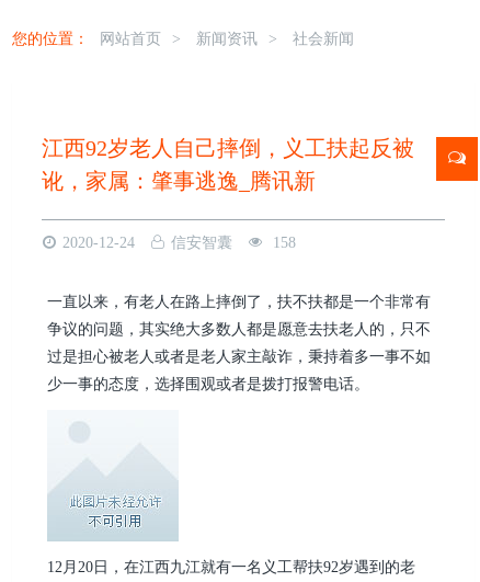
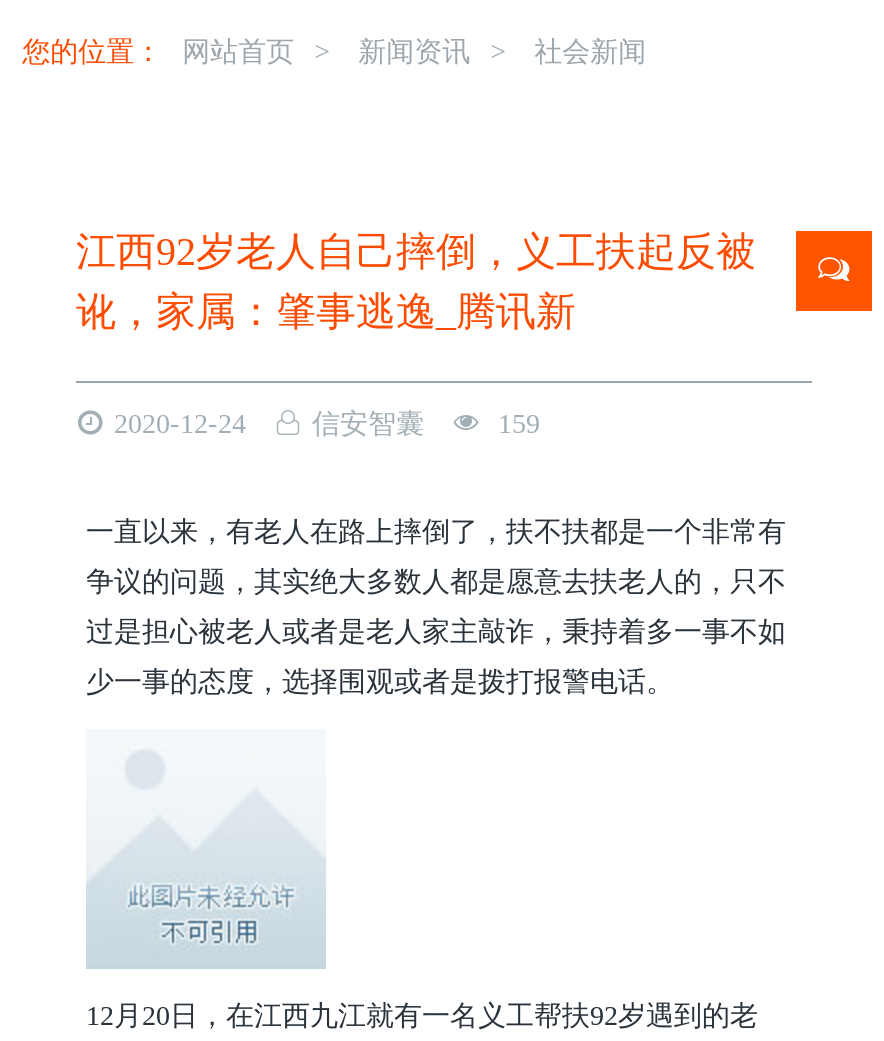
- 158
+ 159
